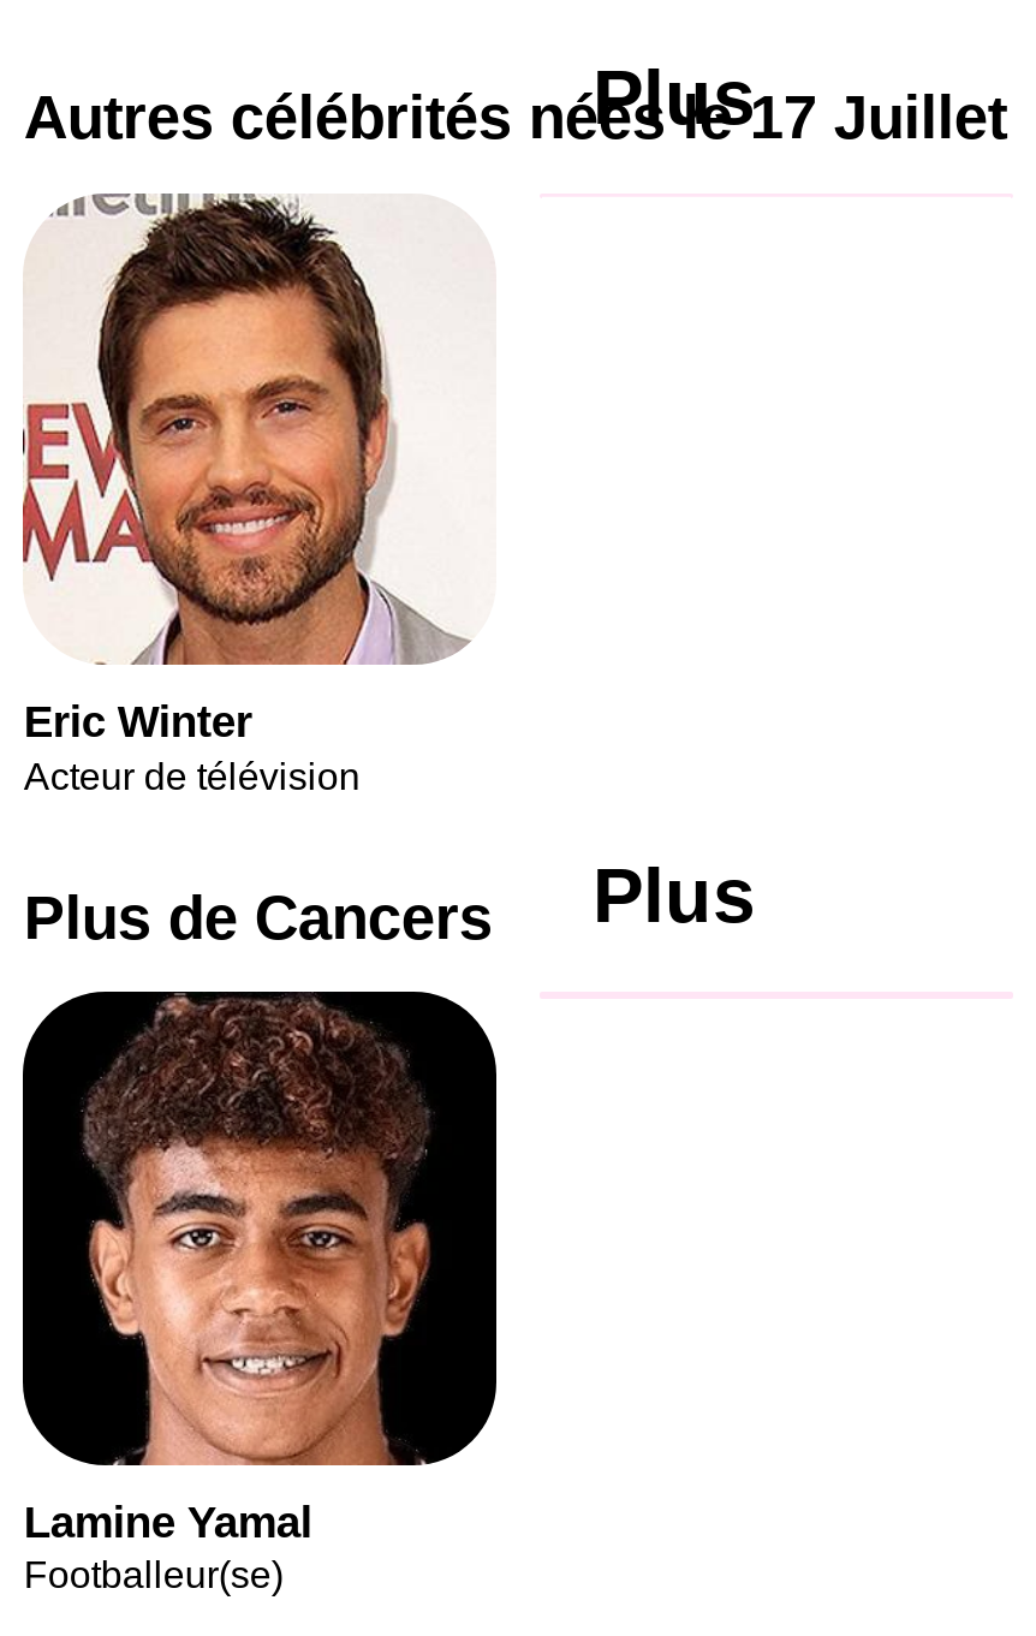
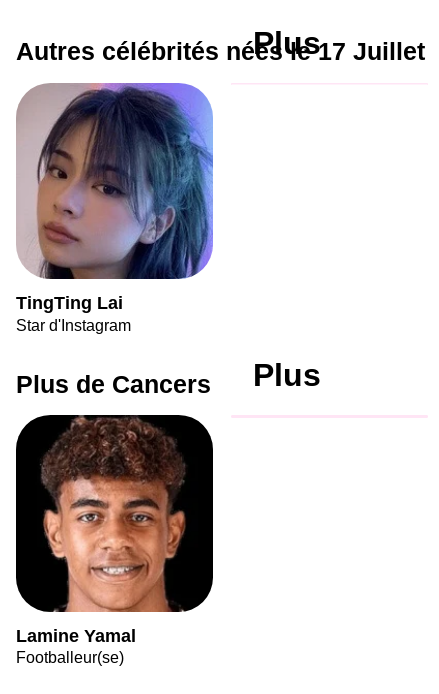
- [image]
- Eric Winter
- Acteur de télévision
+ [image]
+ TingTing Lai
+ Star d'Instagram
